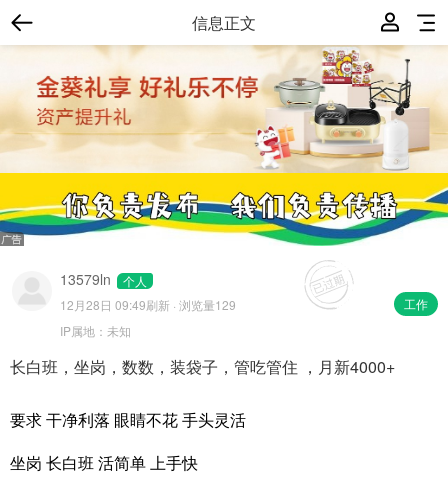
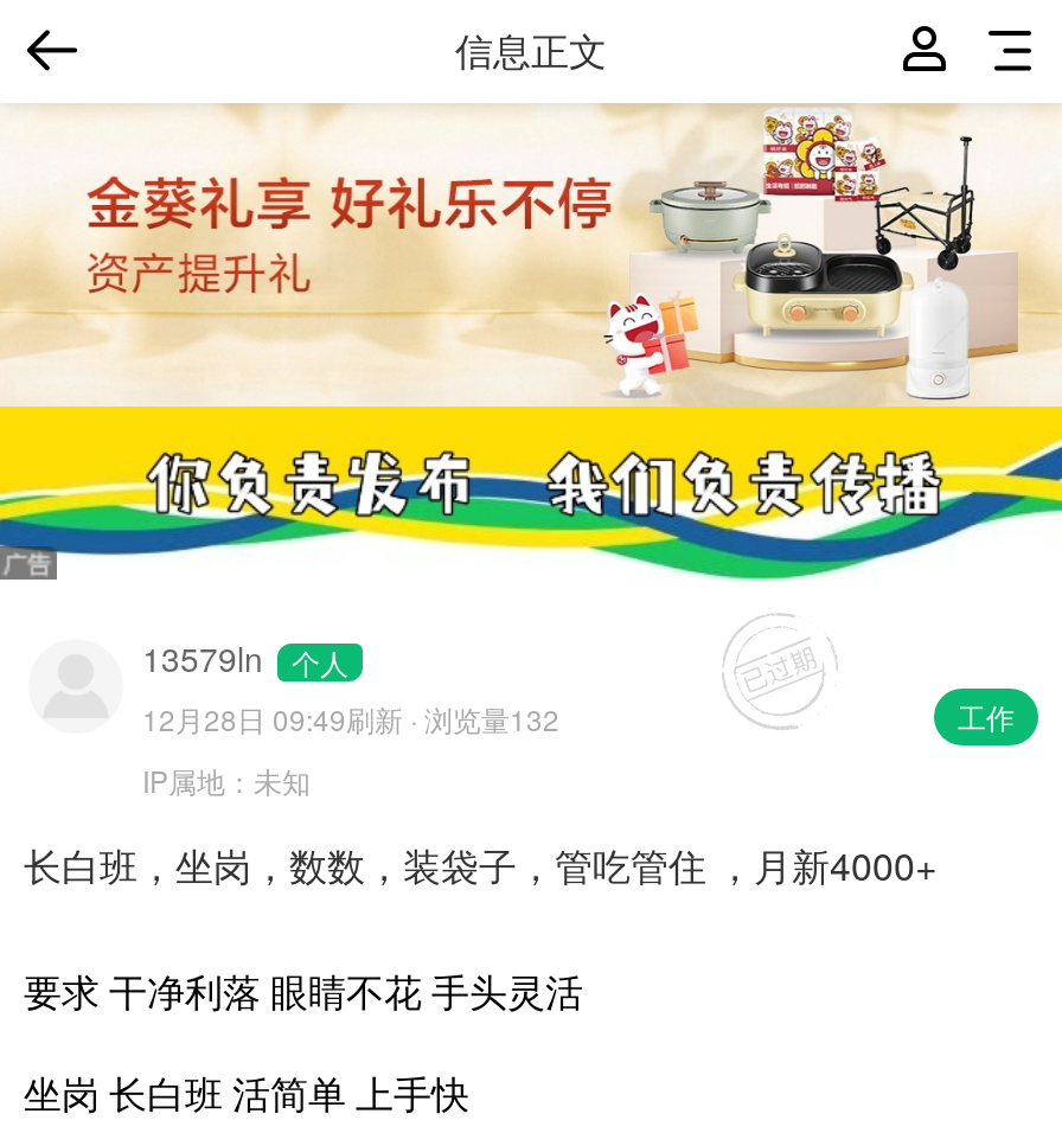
- 12月28日 09:49刷新 · 浏览量129
+ 12月28日 09:49刷新 · 浏览量132
